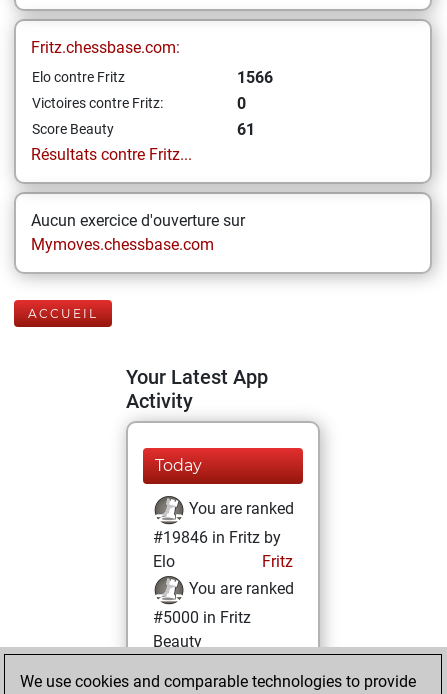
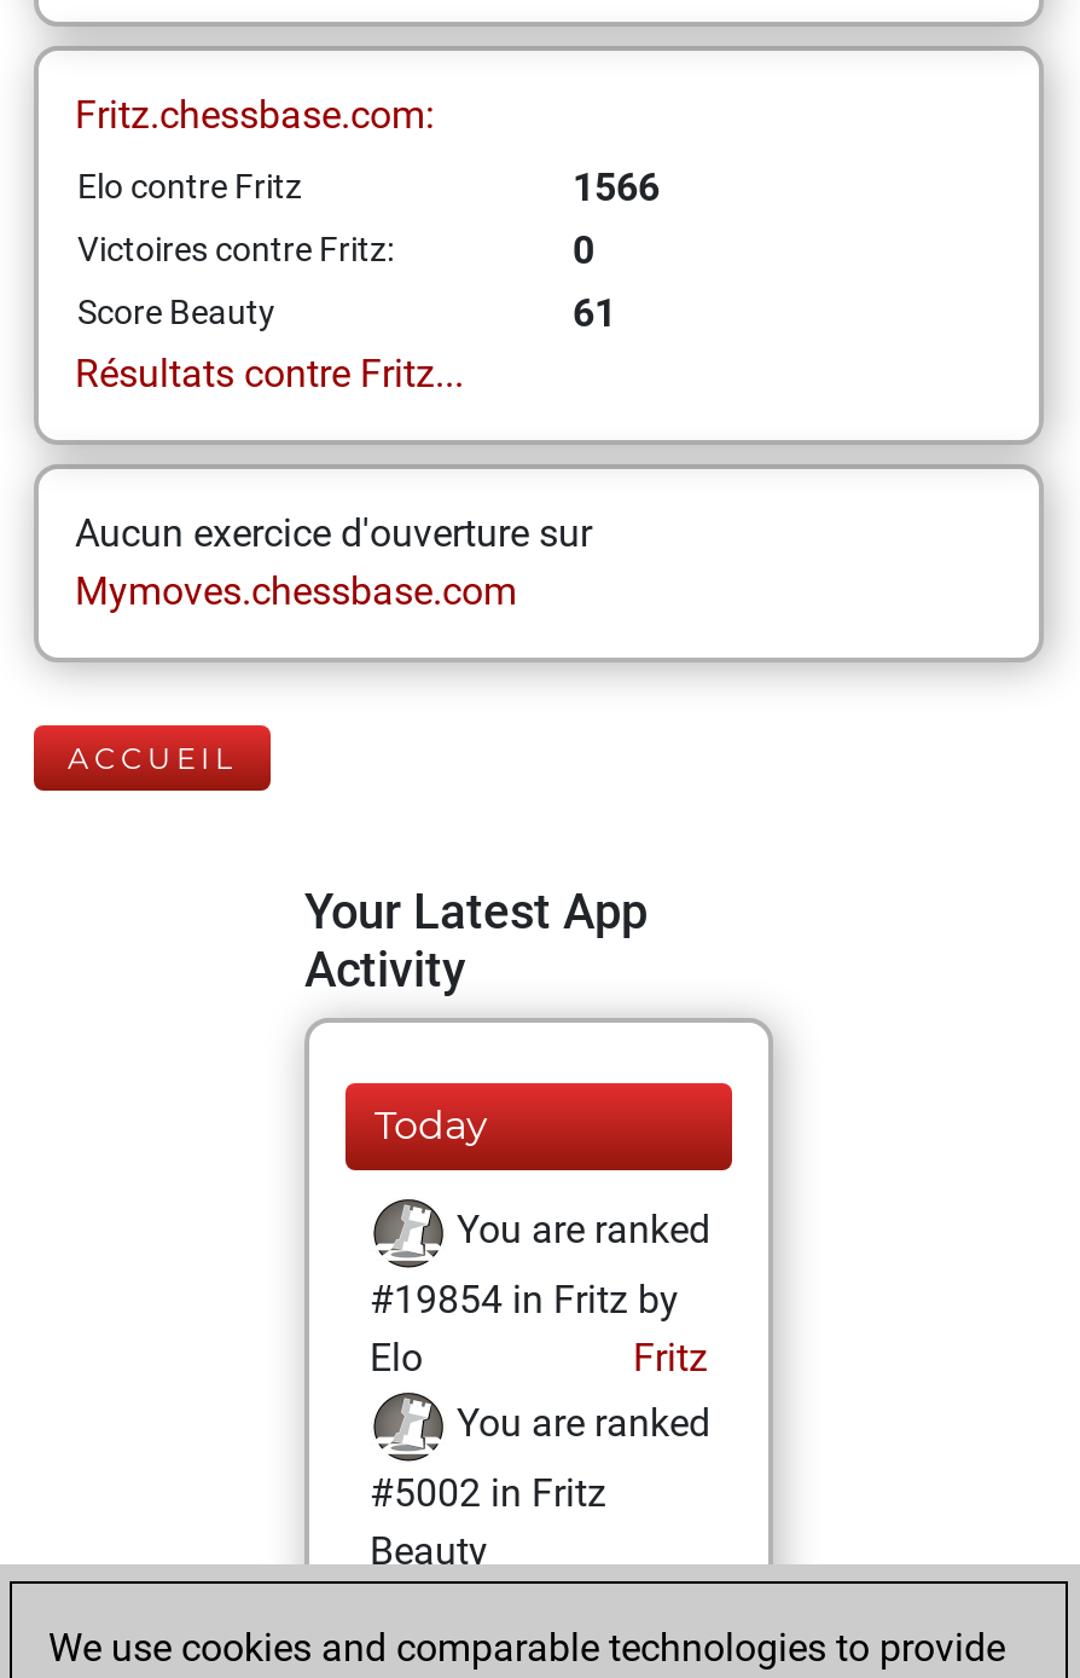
- #19846 in Fritz by
+ #19854 in Fritz by

- #5000 in Fritz
+ #5002 in Fritz
